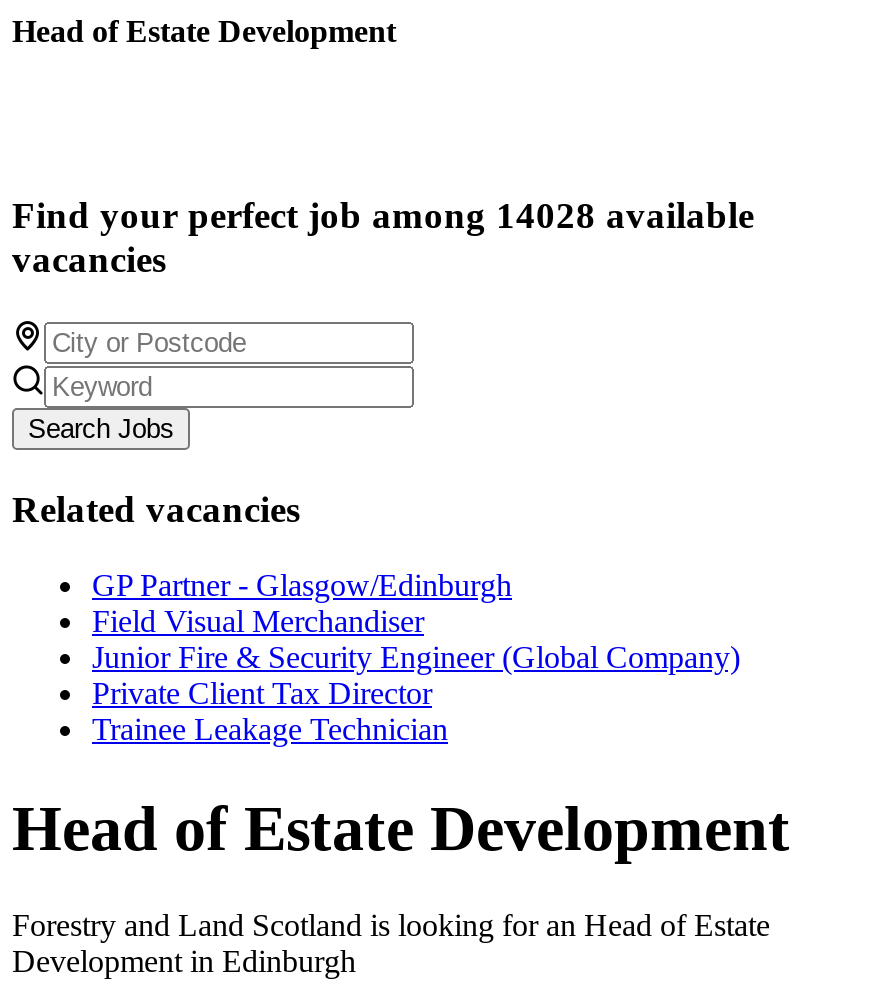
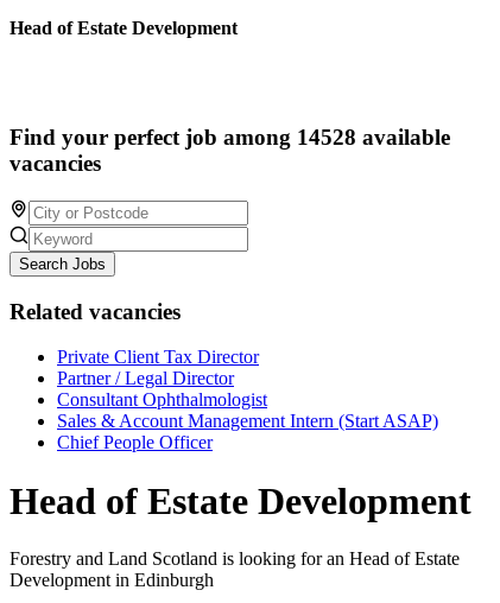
- Find your perfect job among 14028 available
+ Find your perfect job among 14528 available

- GP Partner - Glasgow/Edinburgh
- Field Visual Merchandiser
- Junior Fire & Security Engineer (Global Company)

moved up: Private Client Tax Director

- Trainee Leakage Technician
+ Partner / Legal Director
+ Consultant Ophthalmologist
+ Sales & Account Management Intern (Start ASAP)
+ Chief People Officer
